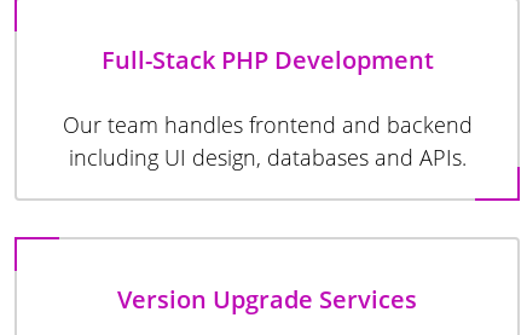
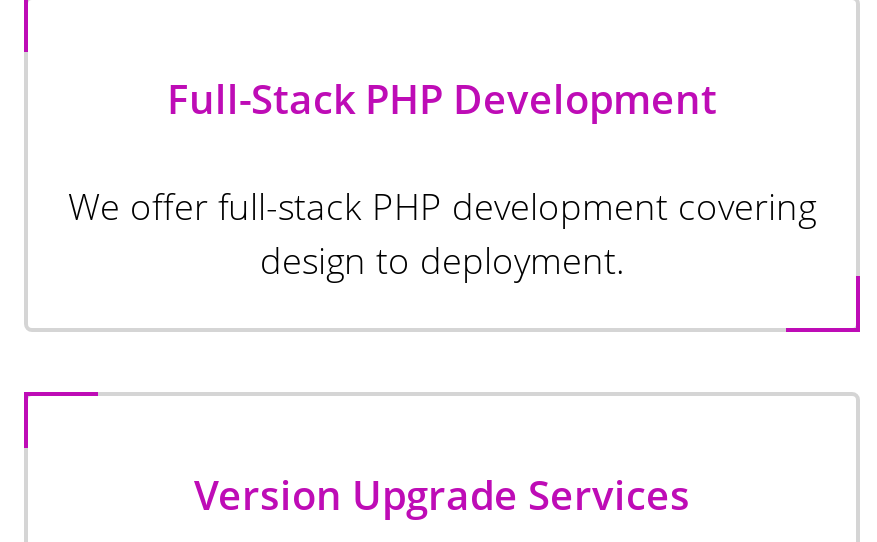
- Our team handles frontend and backend
- including UI design, databases and APIs.
+ We offer full-stack PHP development covering
+ design to deployment.
